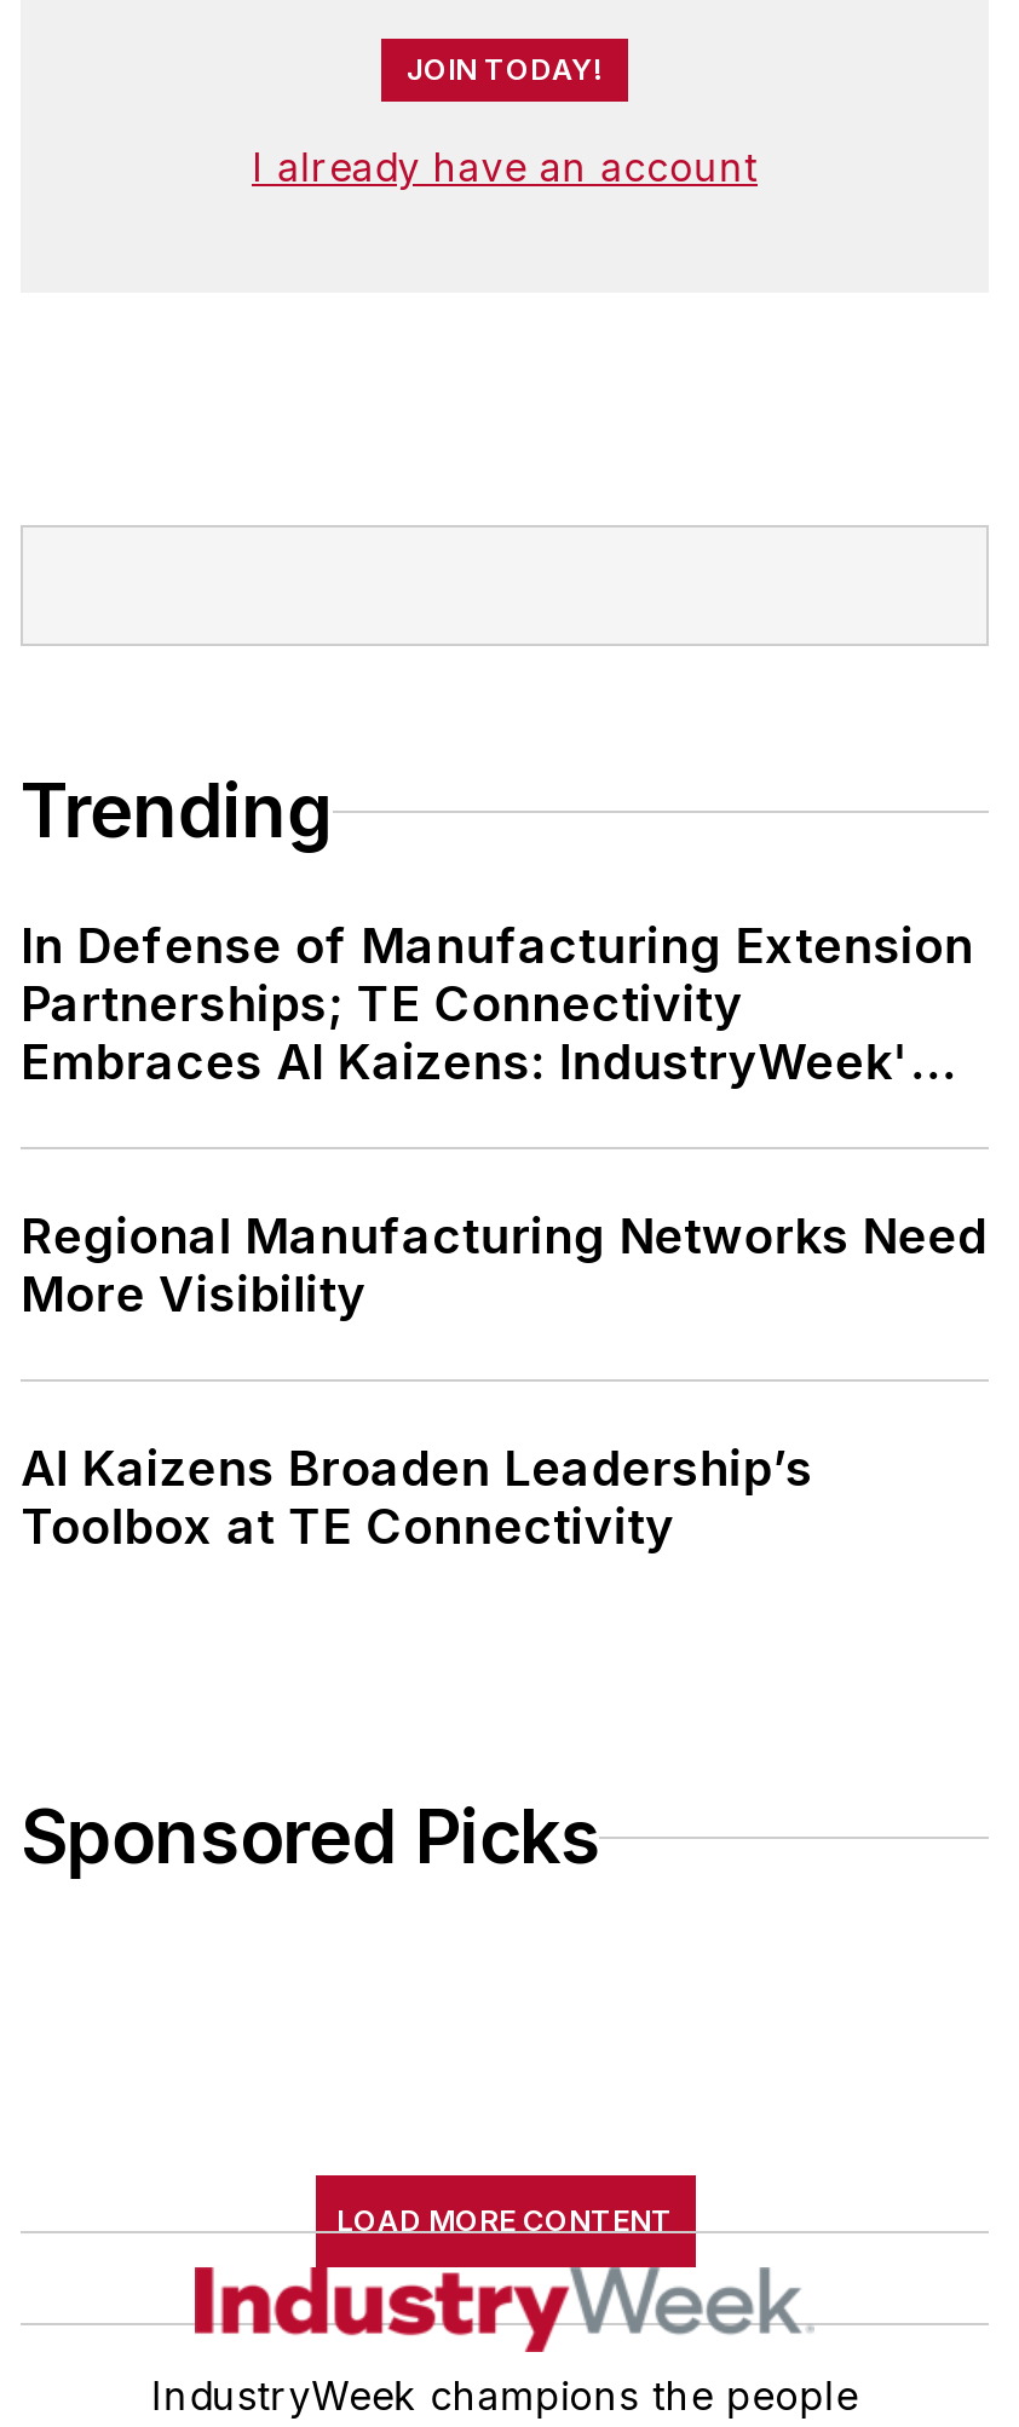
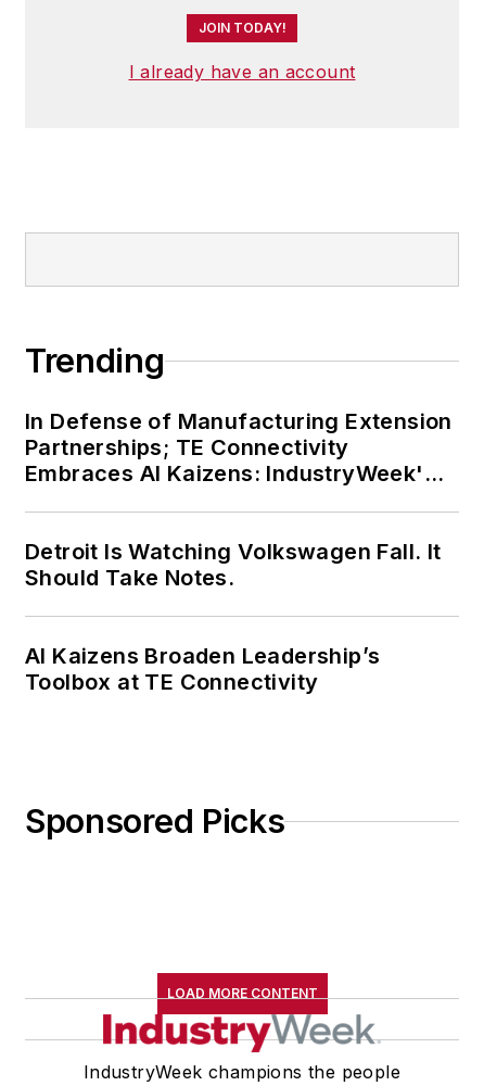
- Regional Manufacturing Networks Need
- More Visibility
+ Detroit Is Watching Volkswagen Fall. It
+ Should Take Notes.
